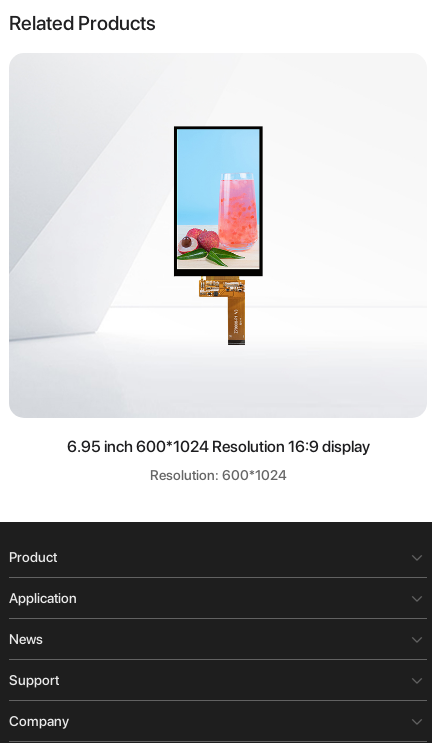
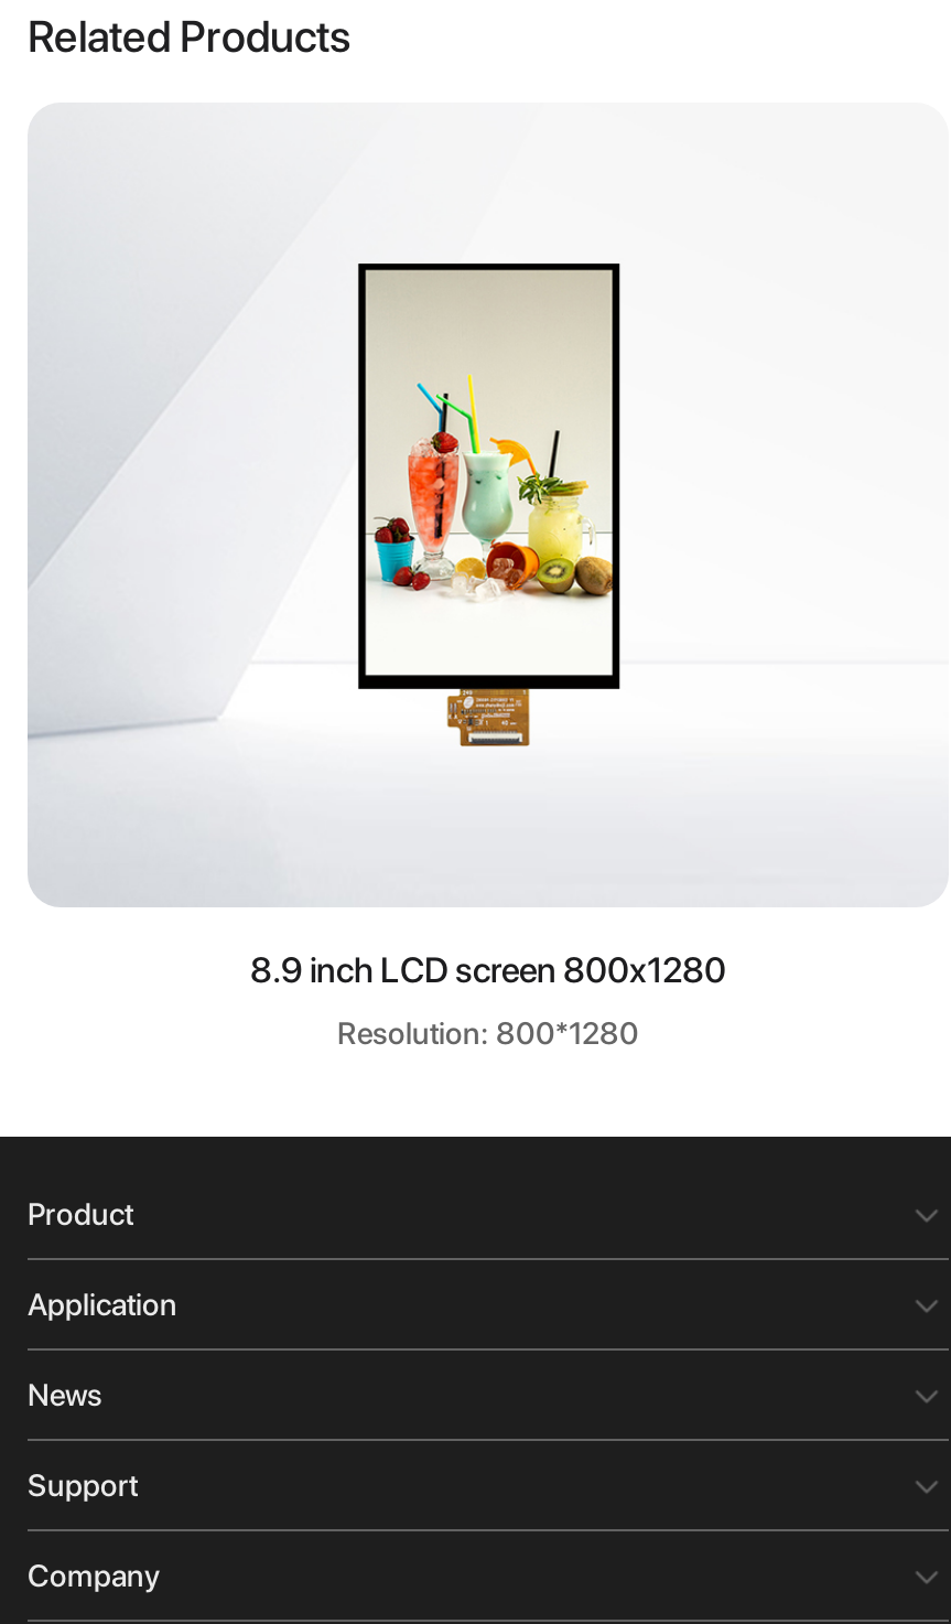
- [image]
+ [image]

- 6.95 inch 600*1024 Resolution 16:9 display
+ 8.9 inch LCD screen 800x1280

- Resolution: 600*1024
+ Resolution: 800*1280
